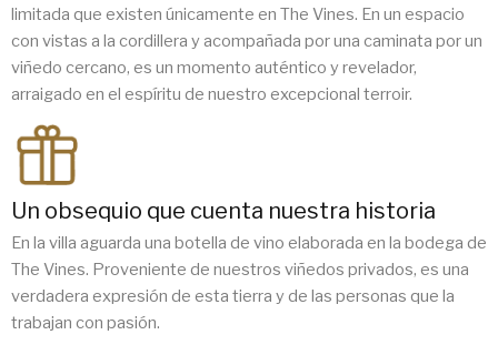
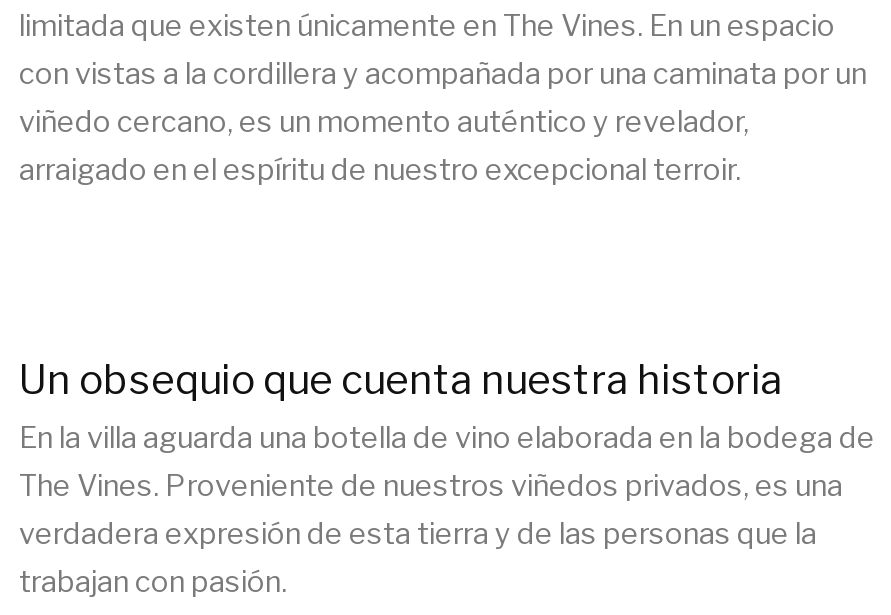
- [image]
